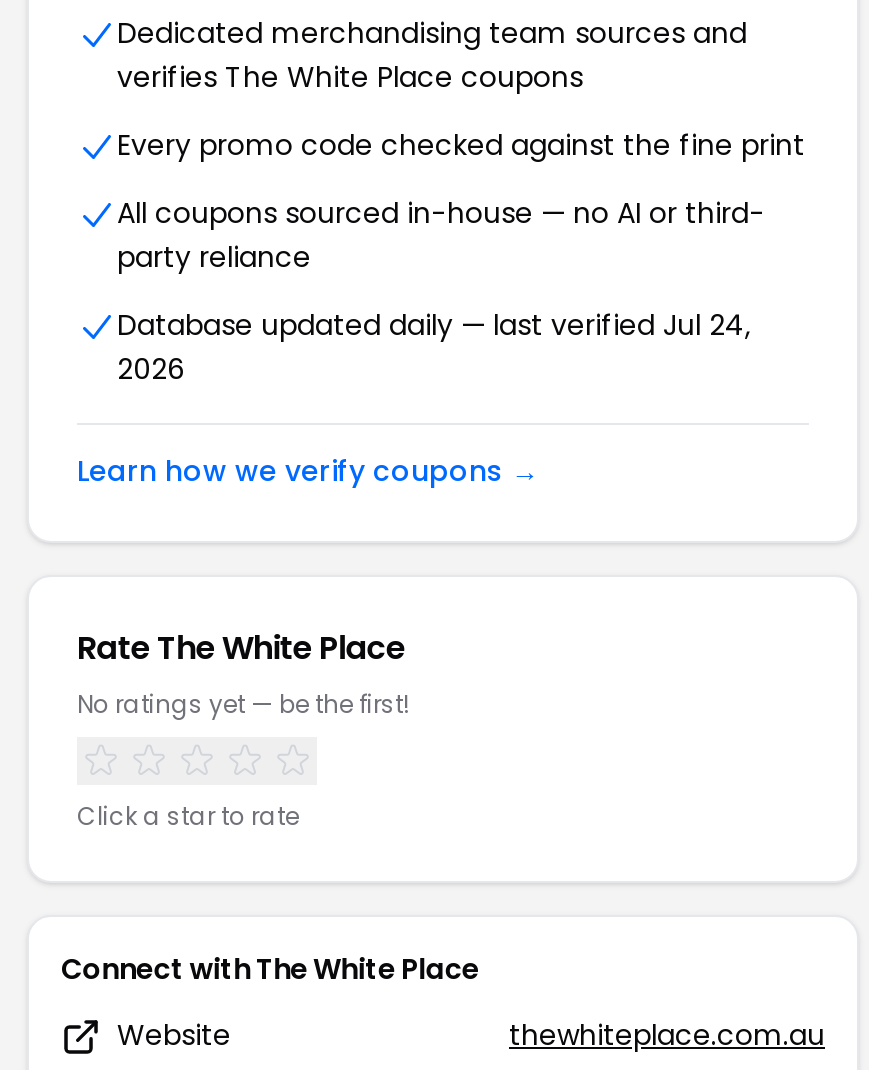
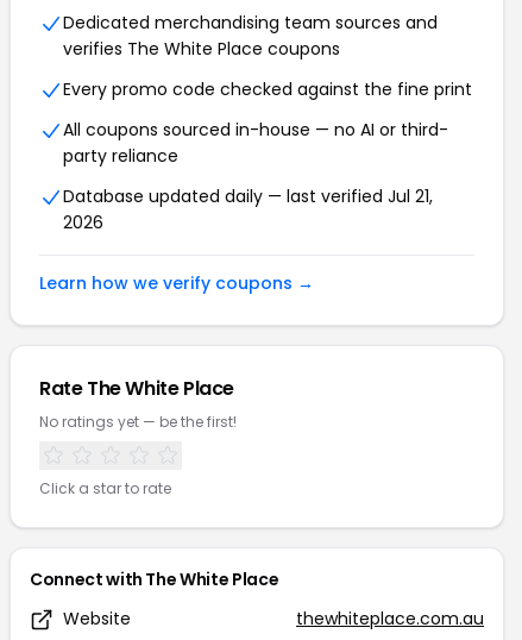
- Database updated daily — last verified Jul 24,
+ Database updated daily — last verified Jul 21,
